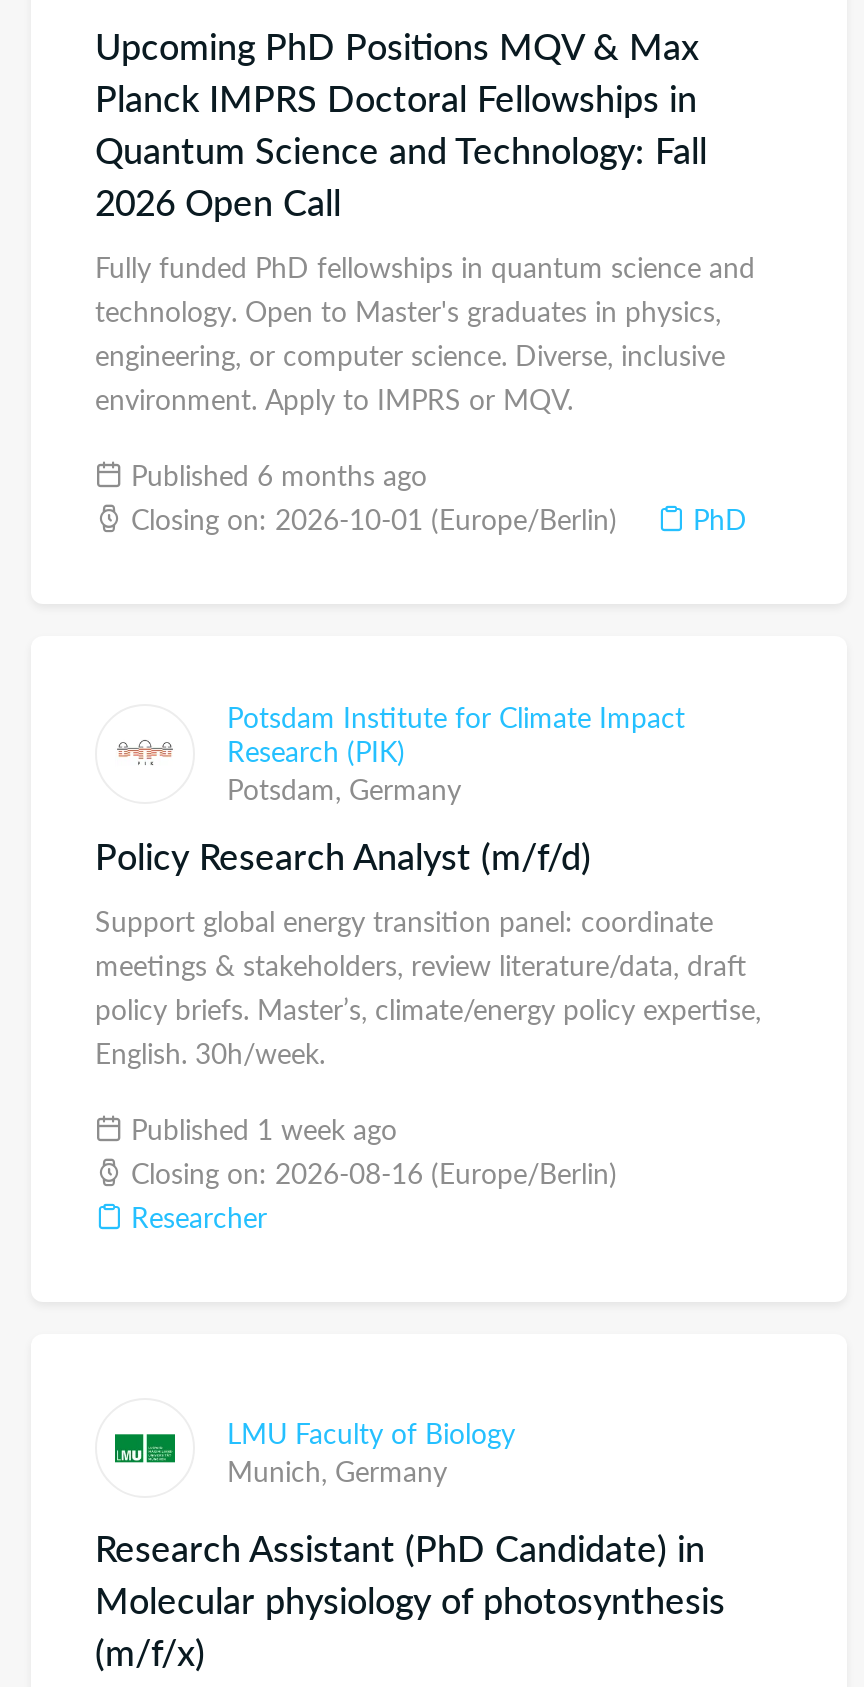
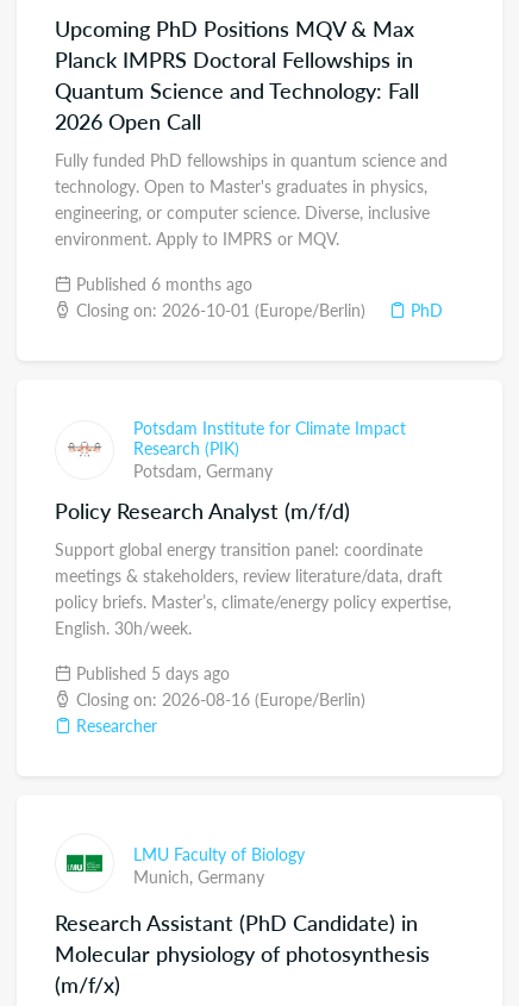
- Published 1 week ago
+ Published 5 days ago
